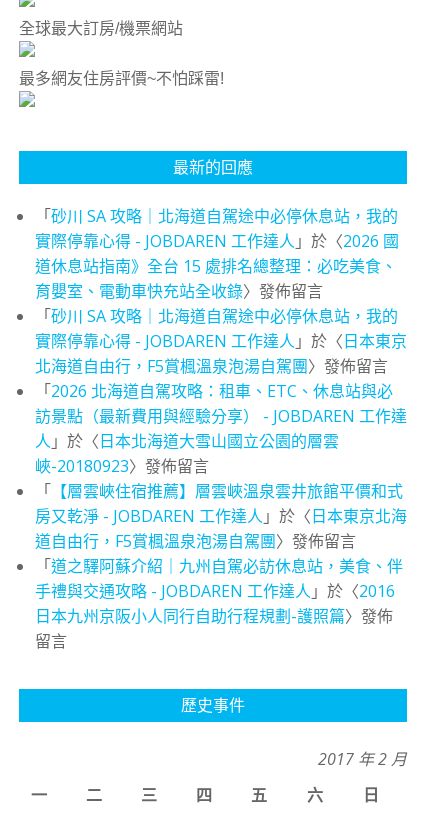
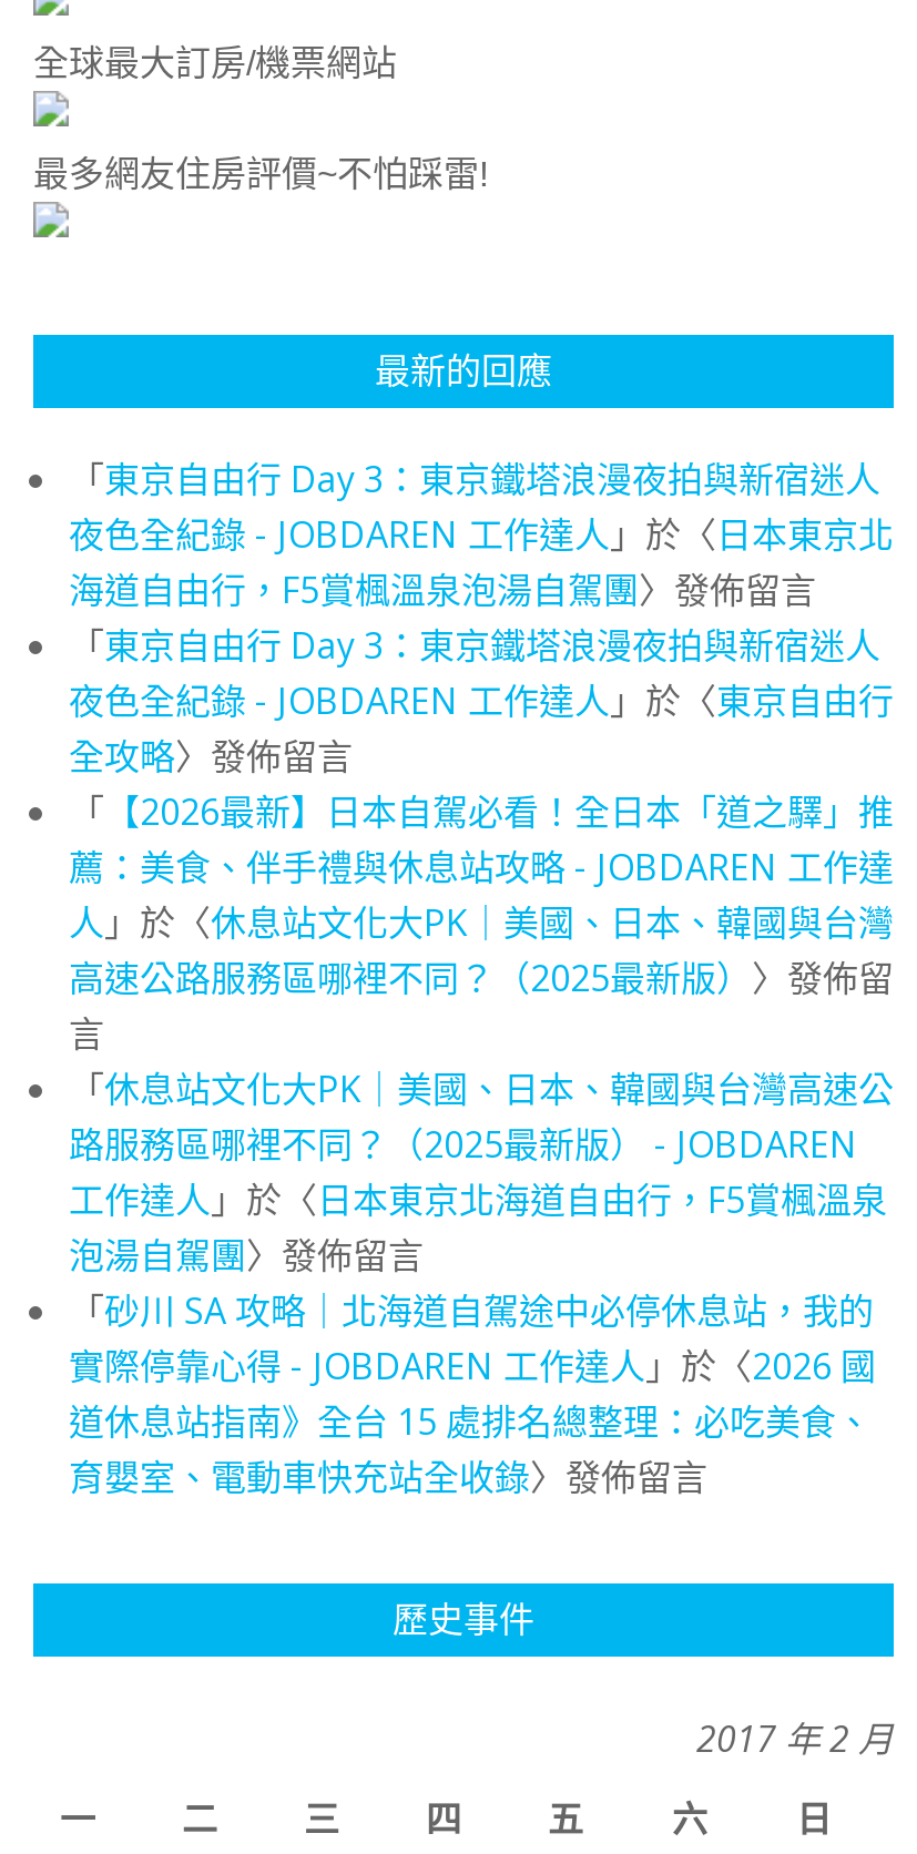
+ 「東京自由行 Day 3：東京鐵塔浪漫夜拍與新宿迷人
+ 夜色全紀錄 - JOBDAREN 工作達人」於〈日本東京北
+ 海道自由行，F5賞楓溫泉泡湯自駕團〉發佈留言
+ 「東京自由行 Day 3：東京鐵塔浪漫夜拍與新宿迷人
+ 夜色全紀錄 - JOBDAREN 工作達人」於〈東京自由行
+ 全攻略〉發佈留言
+ 「【2026最新】日本自駕必看！全日本「道之驛」推
+ 薦：美食、伴手禮與休息站攻略 - JOBDAREN 工作達
+ 人」於〈休息站文化大PK｜美國、日本、韓國與台灣
+ 高速公路服務區哪裡不同？（2025最新版）〉發佈留
+ 言
+ 「休息站文化大PK｜美國、日本、韓國與台灣高速公
+ 路服務區哪裡不同？（2025最新版） - JOBDAREN
+ 工作達人」於〈日本東京北海道自由行，F5賞楓溫泉
+ 泡湯自駕團〉發佈留言

moved down: 「砂川 SA 攻略｜北海道自駕途中必停休息站，我的 | 實際停靠心得 - JOBDAREN 工作達人」於〈2026 國 | 道休息站指南》全台 15 處排名總整理：必吃美食、 | 育嬰室、電動車快充站全收錄〉發佈留言

- 「砂川 SA 攻略｜北海道自駕途中必停休息站，我的
- 實際停靠心得 - JOBDAREN 工作達人」於〈日本東京
- 北海道自由行，F5賞楓溫泉泡湯自駕團〉發佈留言
- 「2026 北海道自駕攻略：租車、ETC、休息站與必
- 訪景點（最新費用與經驗分享） - JOBDAREN 工作達
- 人」於〈日本北海道大雪山國立公園的層雲
- 峽-20180923〉發佈留言
- 「【層雲峽住宿推薦】層雲峽溫泉雲井旅館平價和式
- 房又乾淨 - JOBDAREN 工作達人」於〈日本東京北海
- 道自由行，F5賞楓溫泉泡湯自駕團〉發佈留言
- 「道之驛阿蘇介紹｜九州自駕必訪休息站，美食、伴
- 手禮與交通攻略 - JOBDAREN 工作達人」於〈2016
- 日本九州京阪小人同行自助行程規劃-護照篇〉發佈
- 留言
